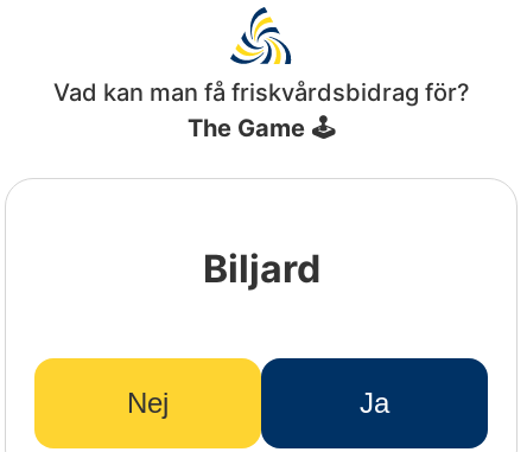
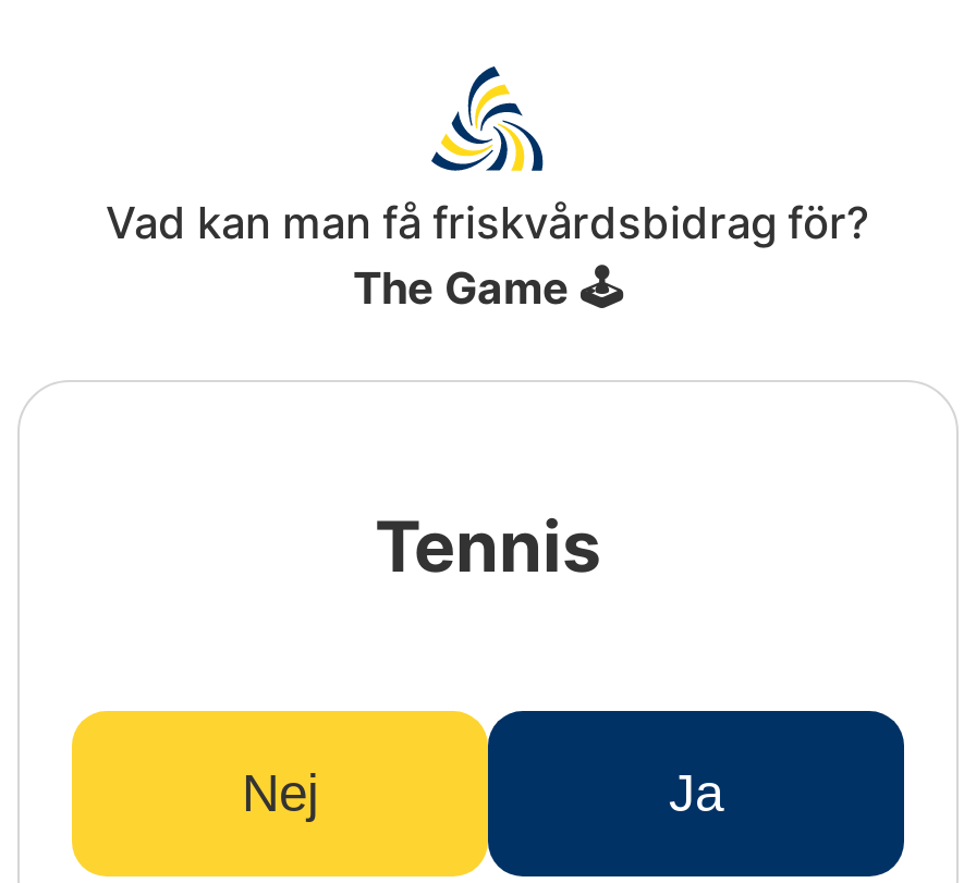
- Biljard
+ Tennis
